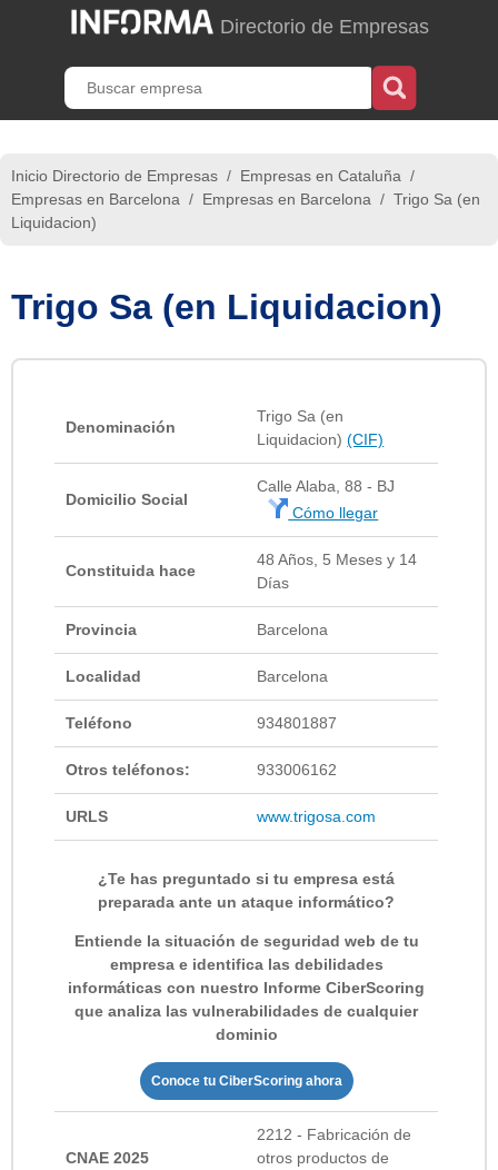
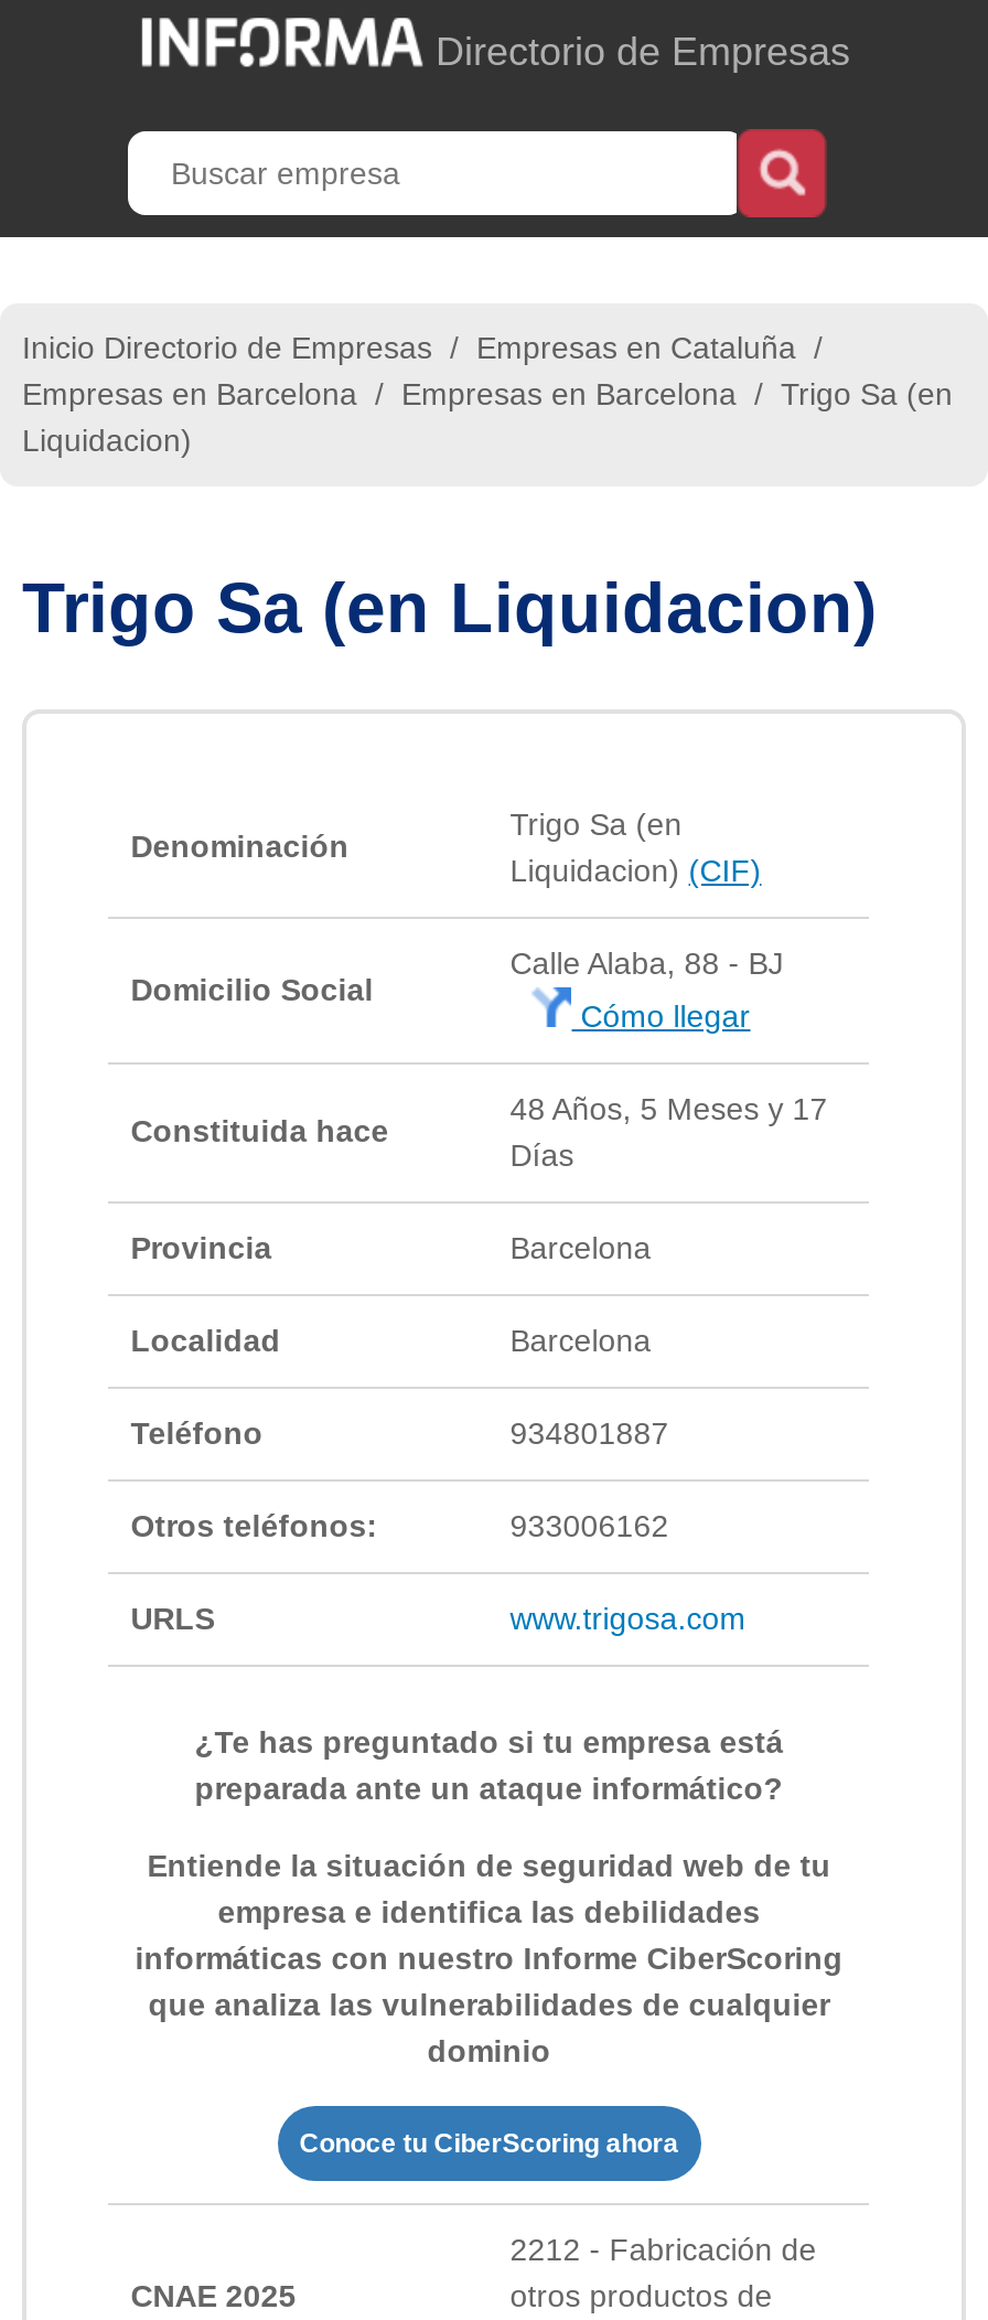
- 48 Años, 5 Meses y 14
+ 48 Años, 5 Meses y 17
